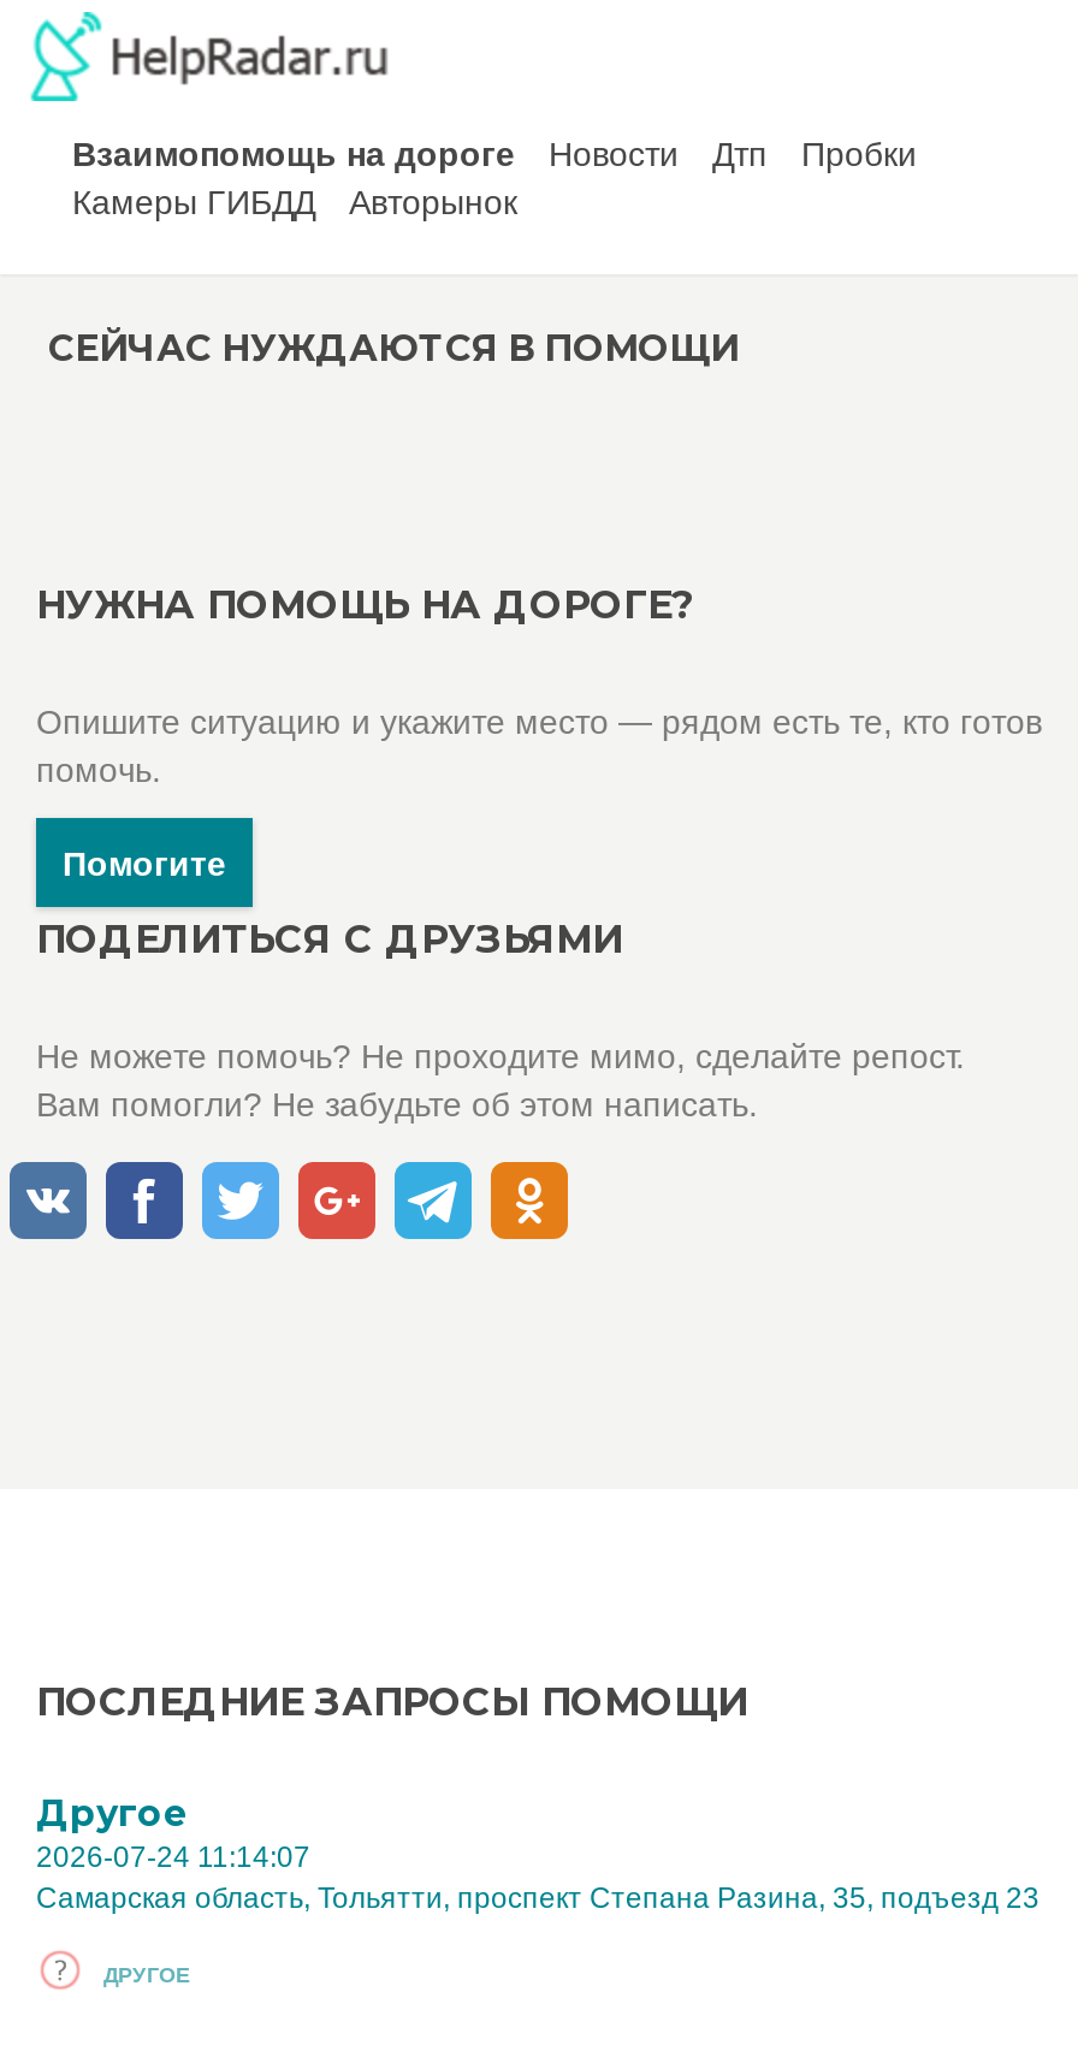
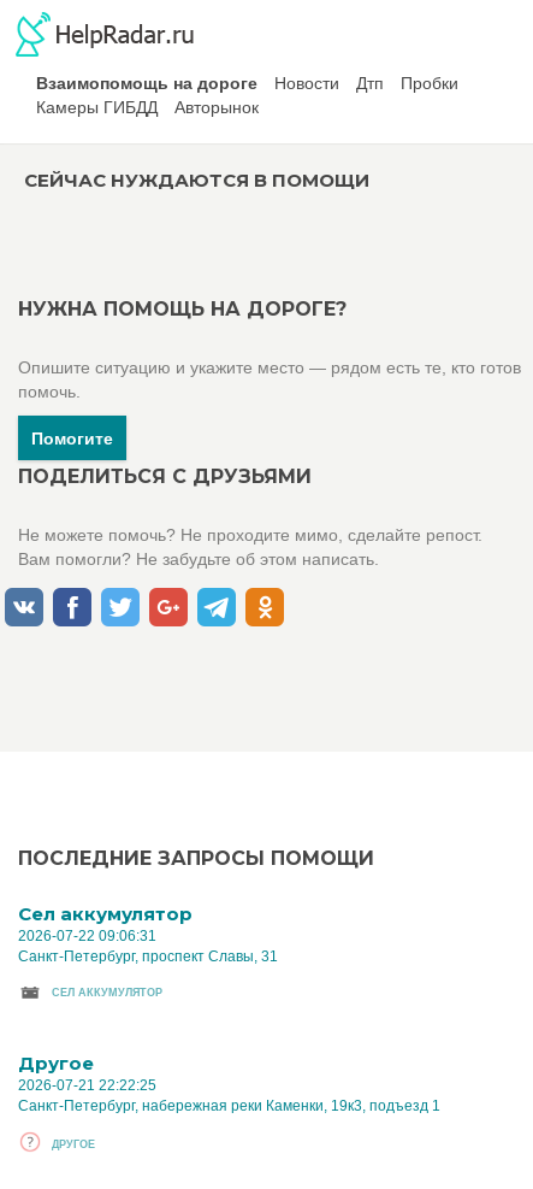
+ Cел аккумулятор
+ 2026-07-22 09:06:31
+ Санкт-Петербург, проспект Славы, 31
+ CЕЛ АККУМУЛЯТОР

- 2026-07-24 11:14:07
- Самарская область, Тольятти, проспект Степана Разина, 35, подъезд 23
+ 2026-07-21 22:22:25
+ Санкт-Петербург, набережная реки Каменки, 19к3, подъезд 1
